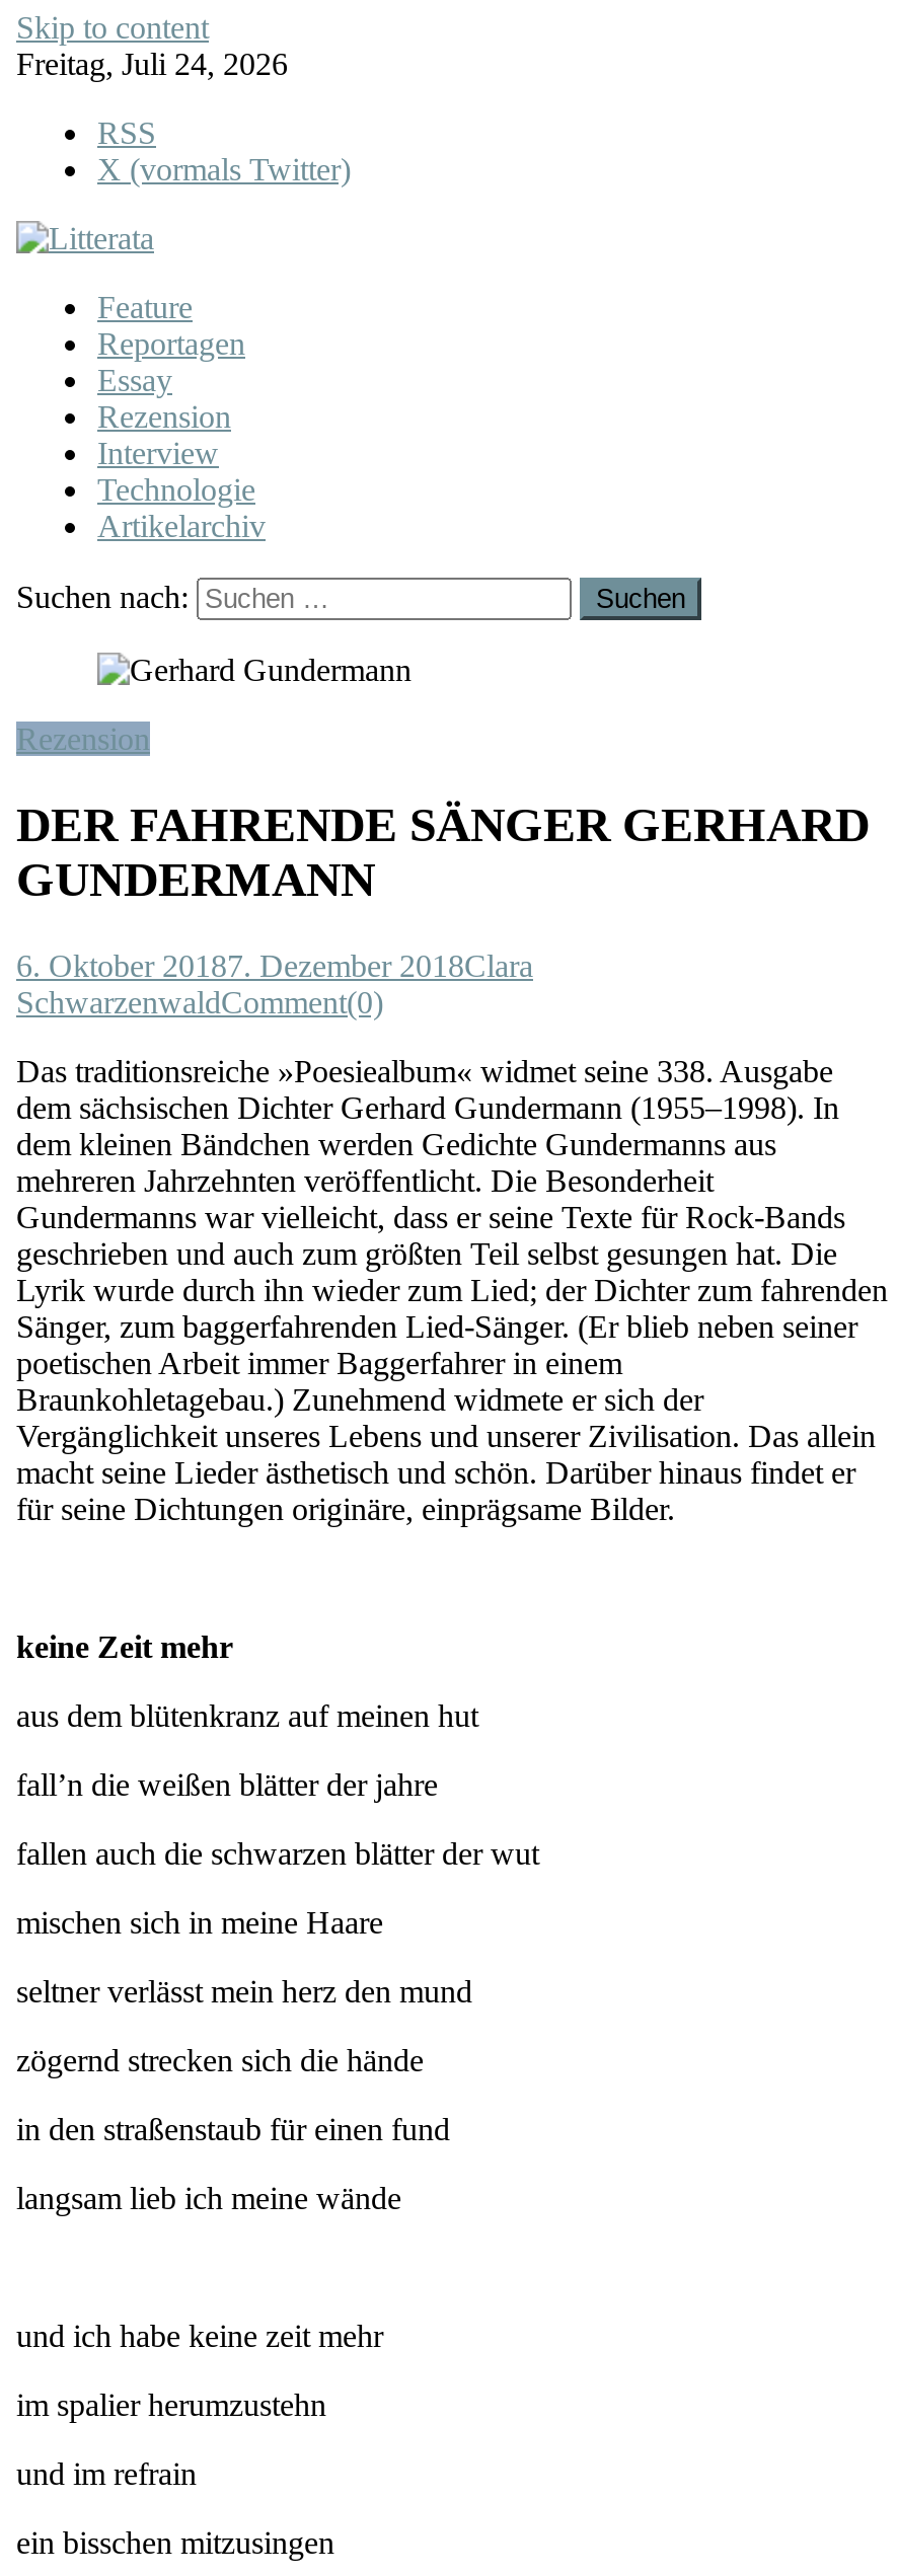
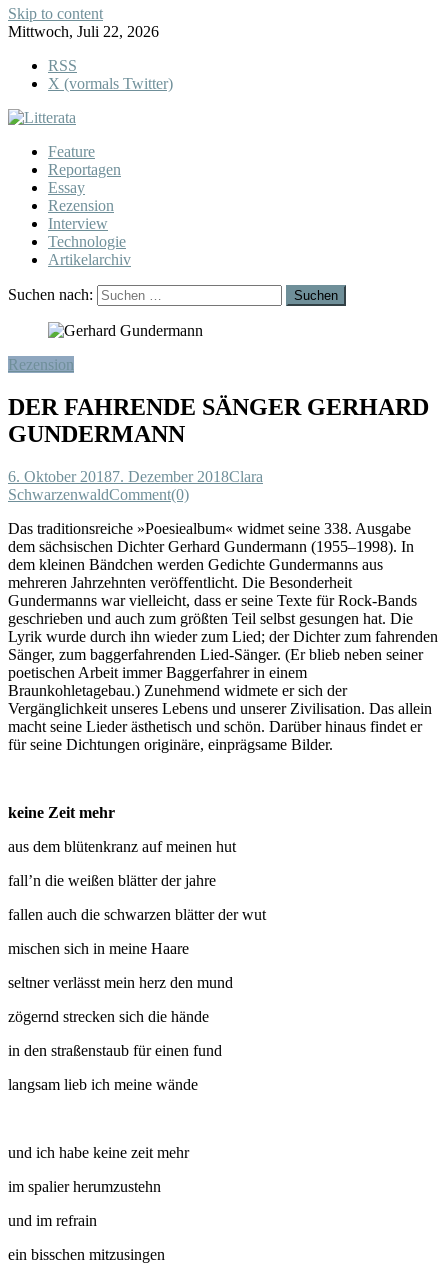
- Freitag, Juli 24, 2026
+ Mittwoch, Juli 22, 2026
